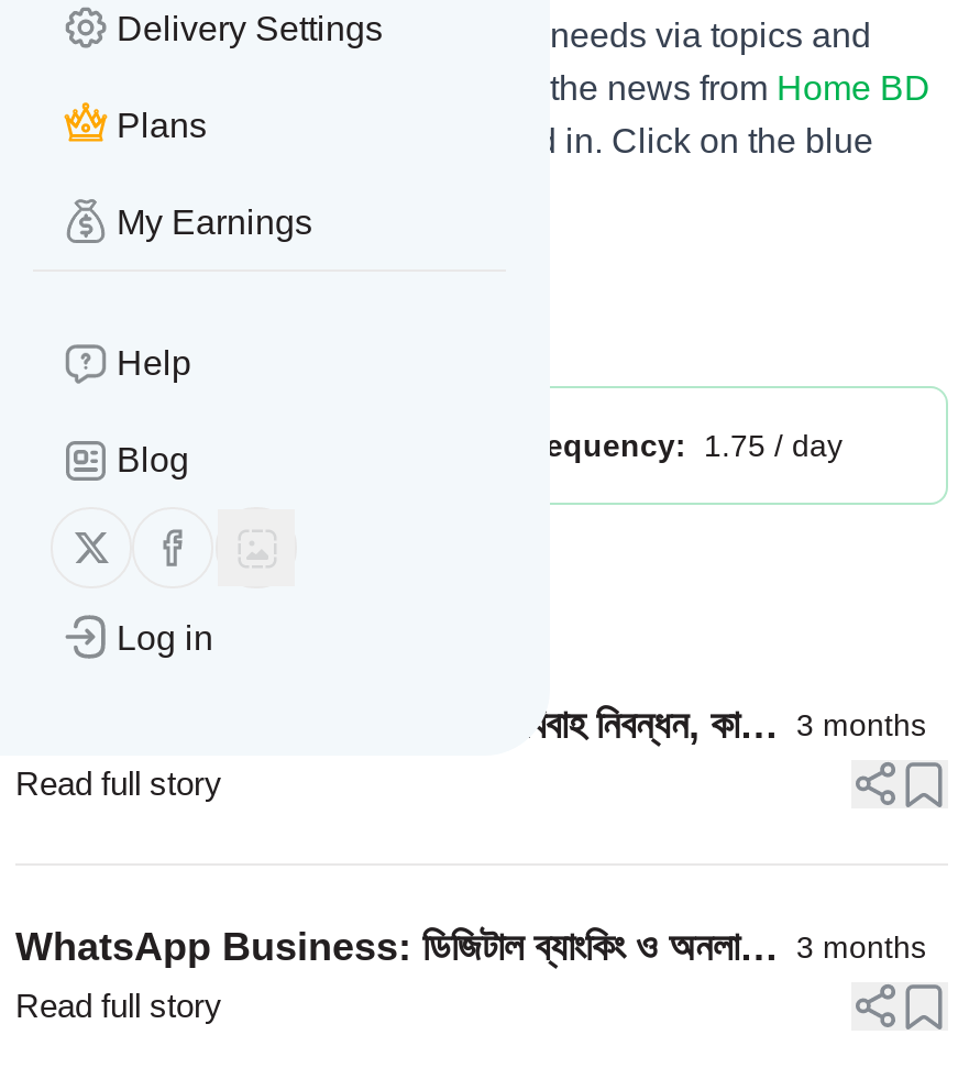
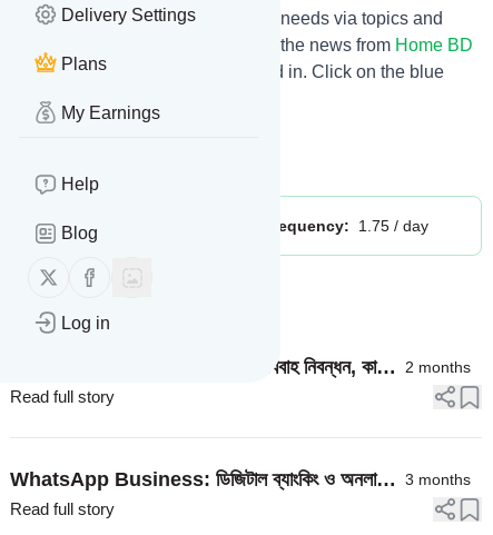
- 3 months
+ 2 months
